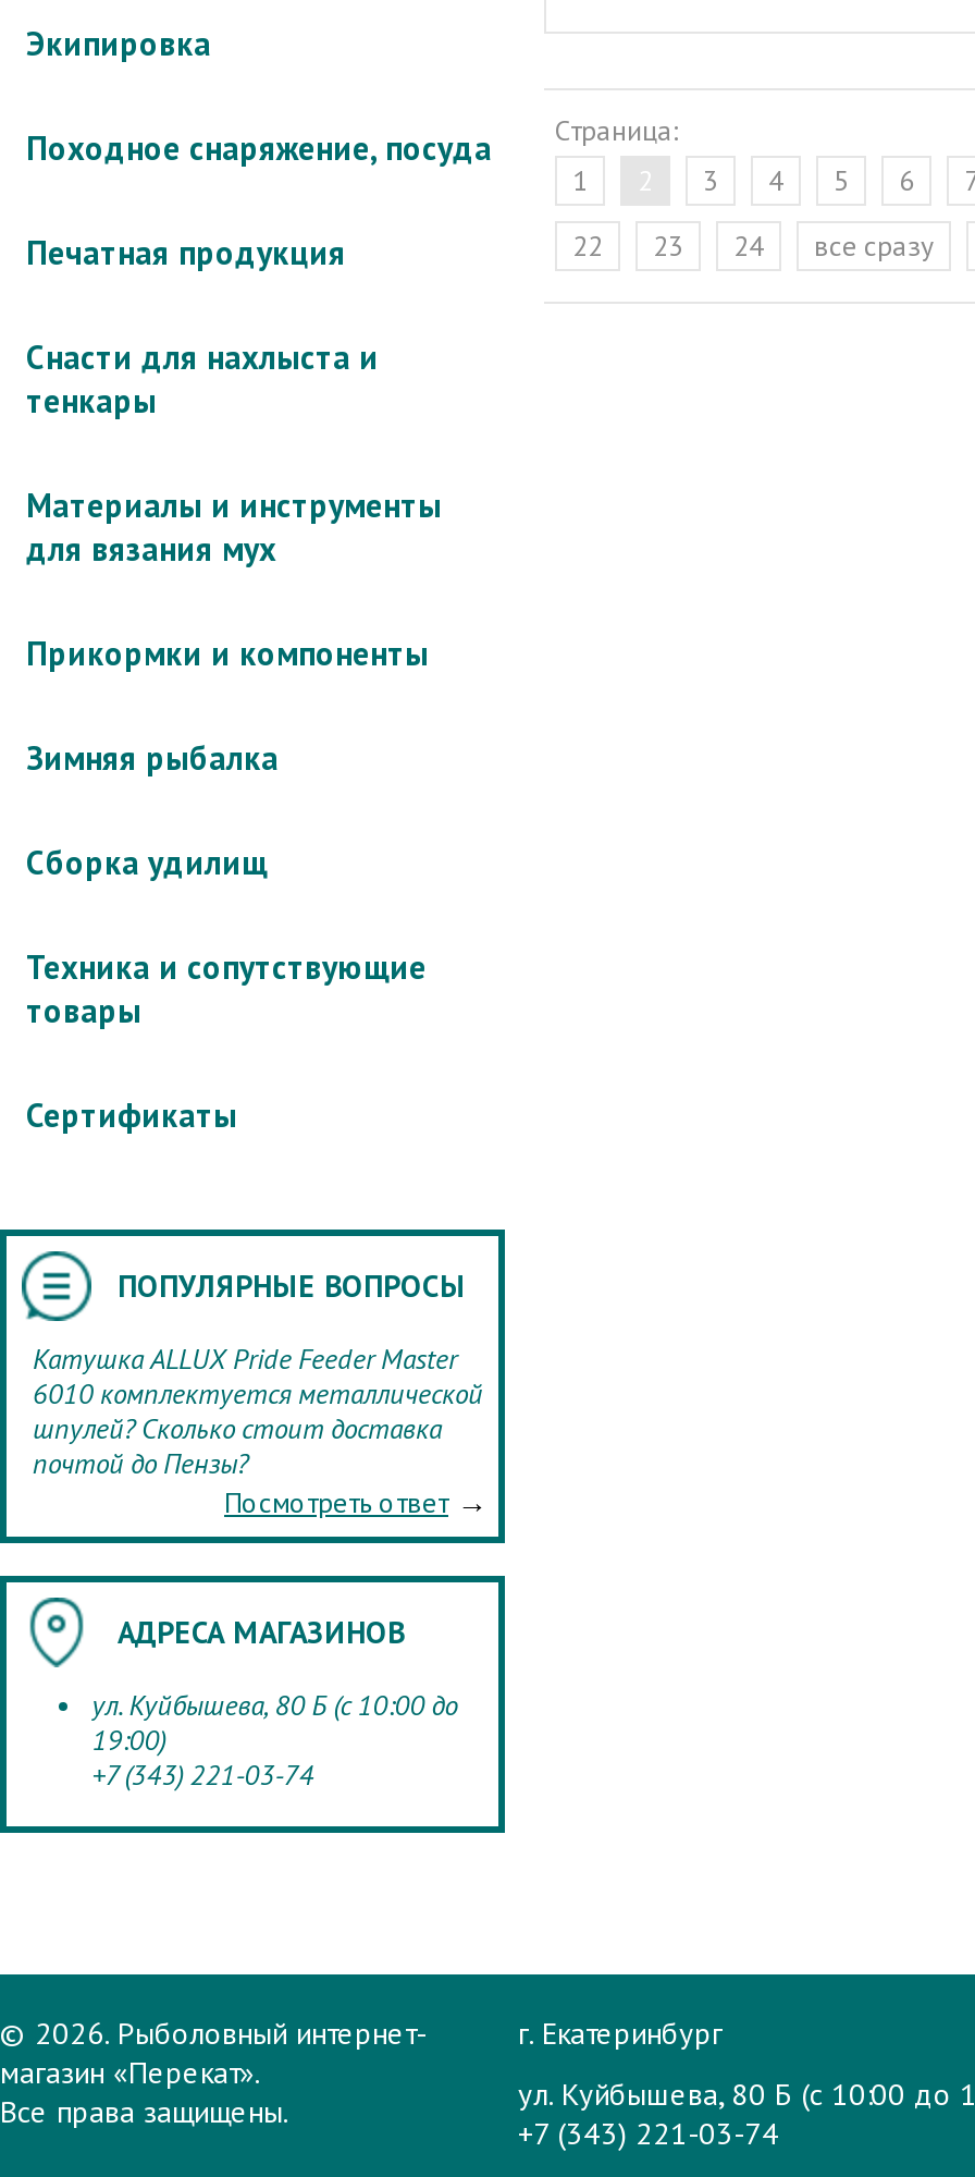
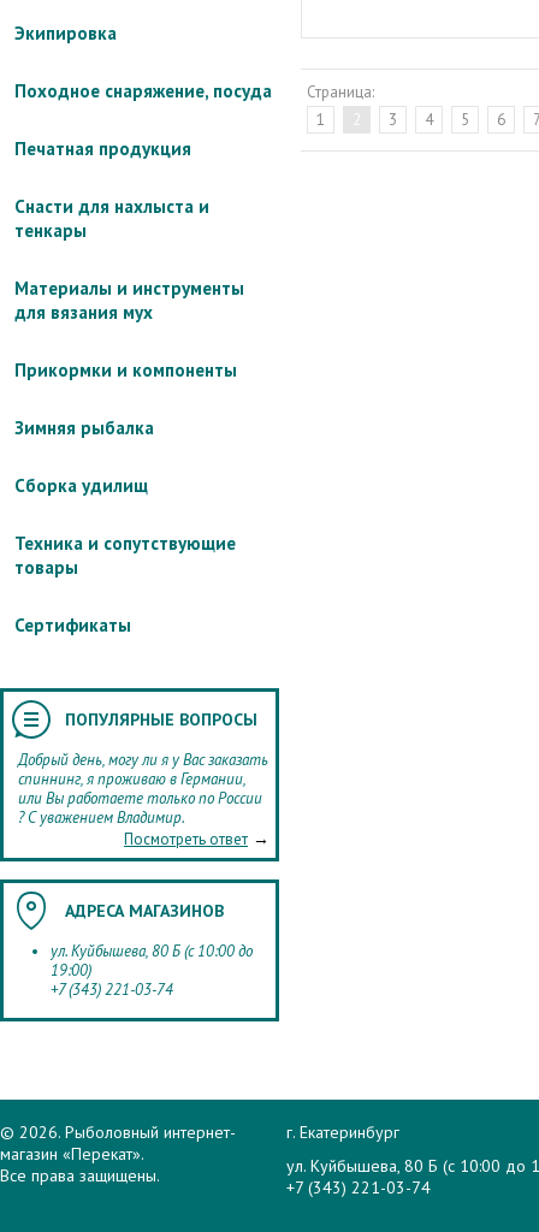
- 22
- 23
- 24
- все сразу

- Катушка ALLUX Pride Feeder Master
- 6010 комплектуется металлической
- шпулей? Сколько стоит доставка
- почтой до Пензы?
+ Добрый день, могу ли я у Вас заказать
+ спиннинг, я проживаю в Германии,
+ или Вы работаете только по России
+ ? С уважением Владимир.
